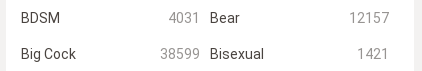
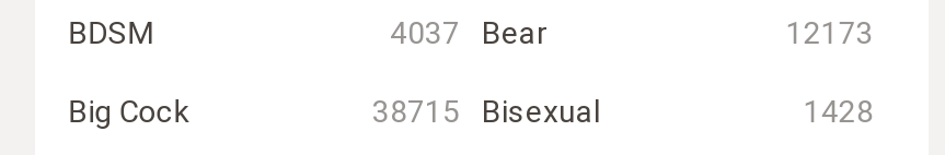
- 4031 Bear
+ 4037 Bear

- 12157
+ 12173

- 38599 Bisexual
+ 38715 Bisexual

- 1421
+ 1428
